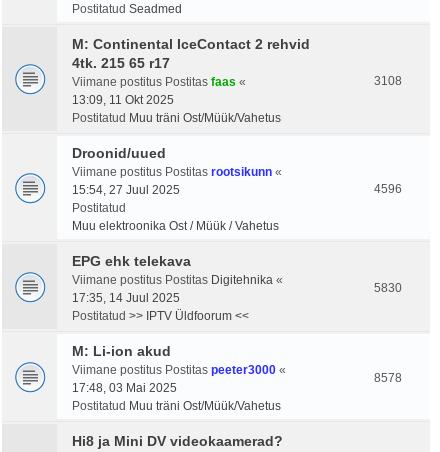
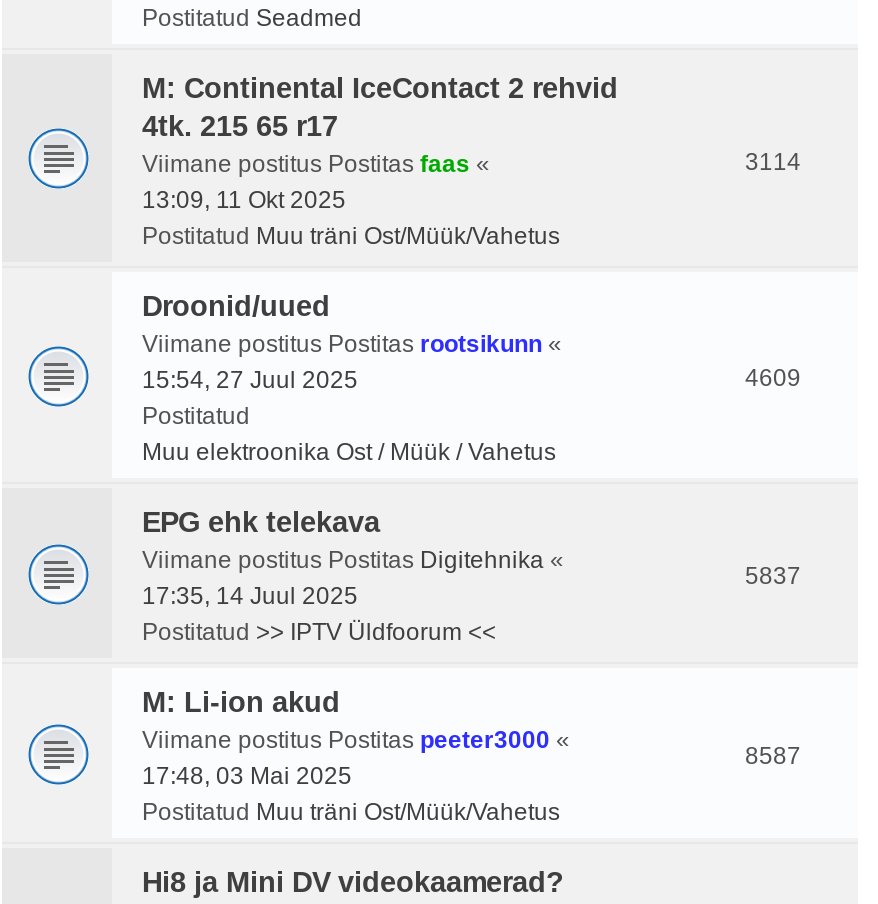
- 3108
+ 3114

- 4596
+ 4609

- 5830
+ 5837

- 8578
+ 8587
